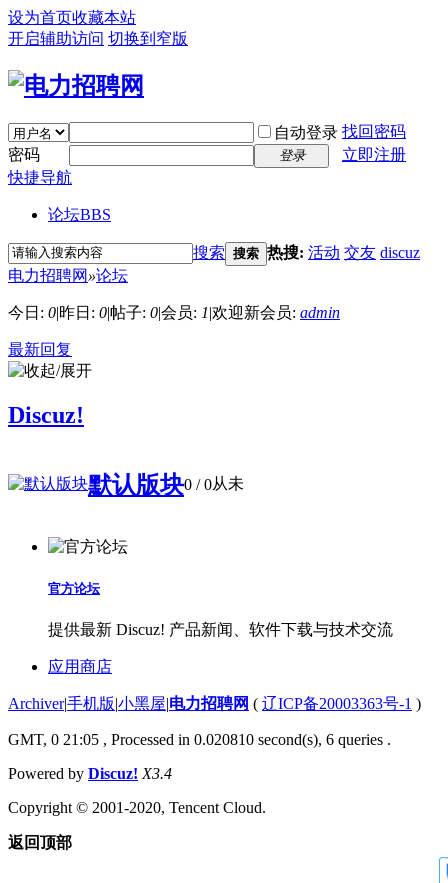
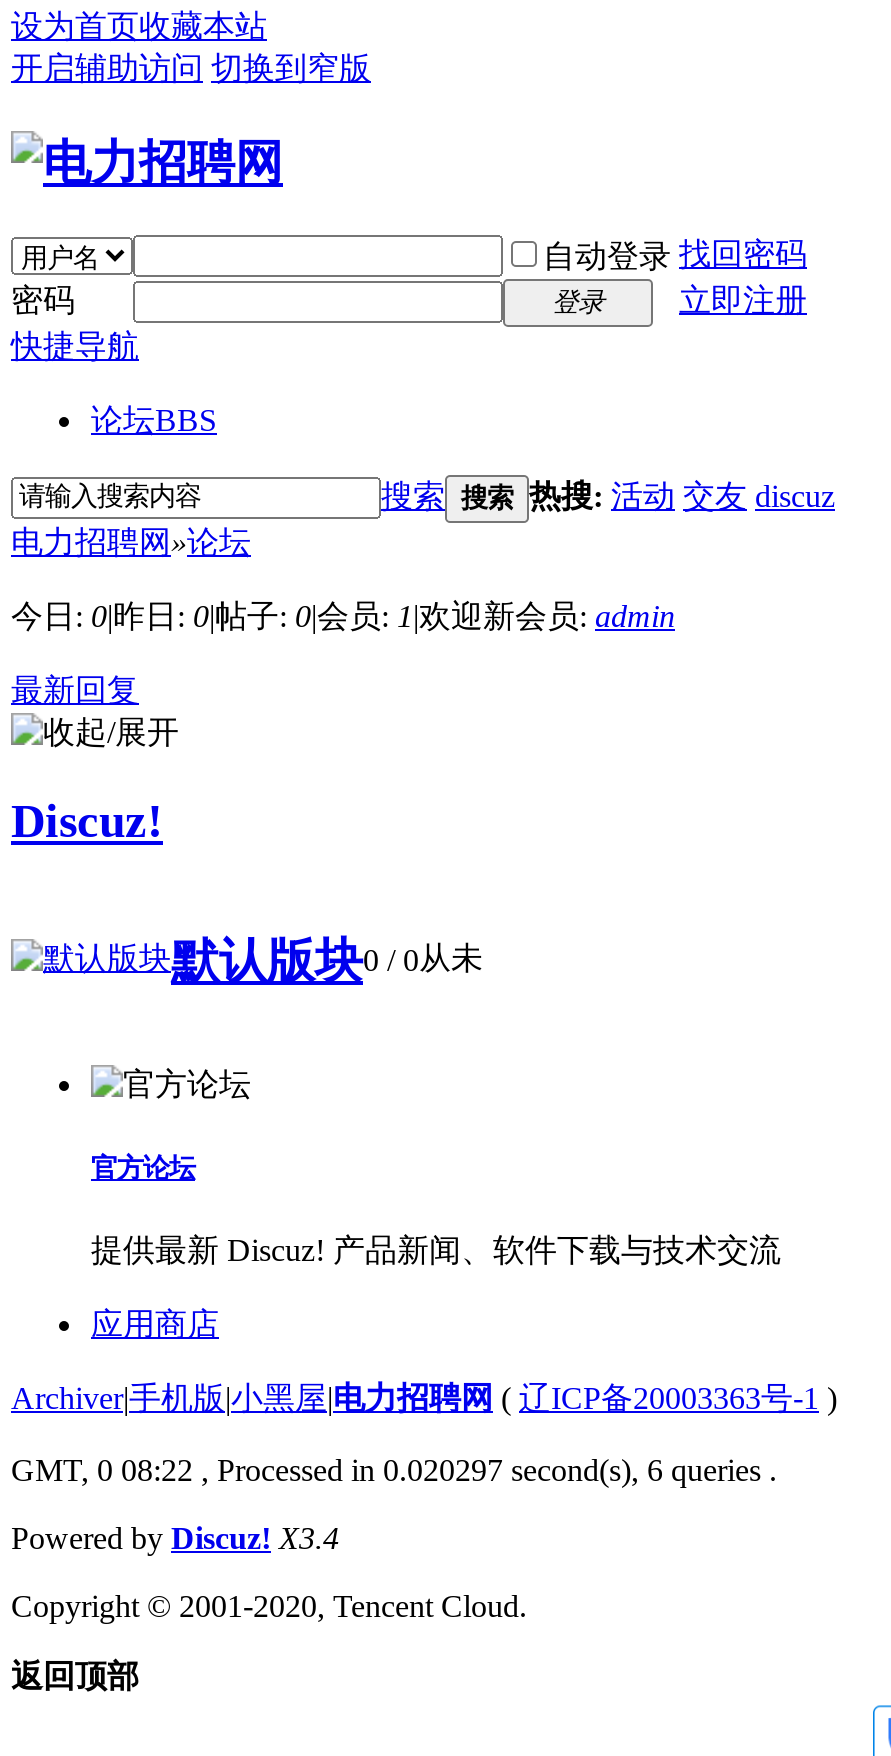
- GMT, 0 21:05, Processed in 0.020810 second(s), 6 queries .
+ GMT, 0 08:22, Processed in 0.020297 second(s), 6 queries .
